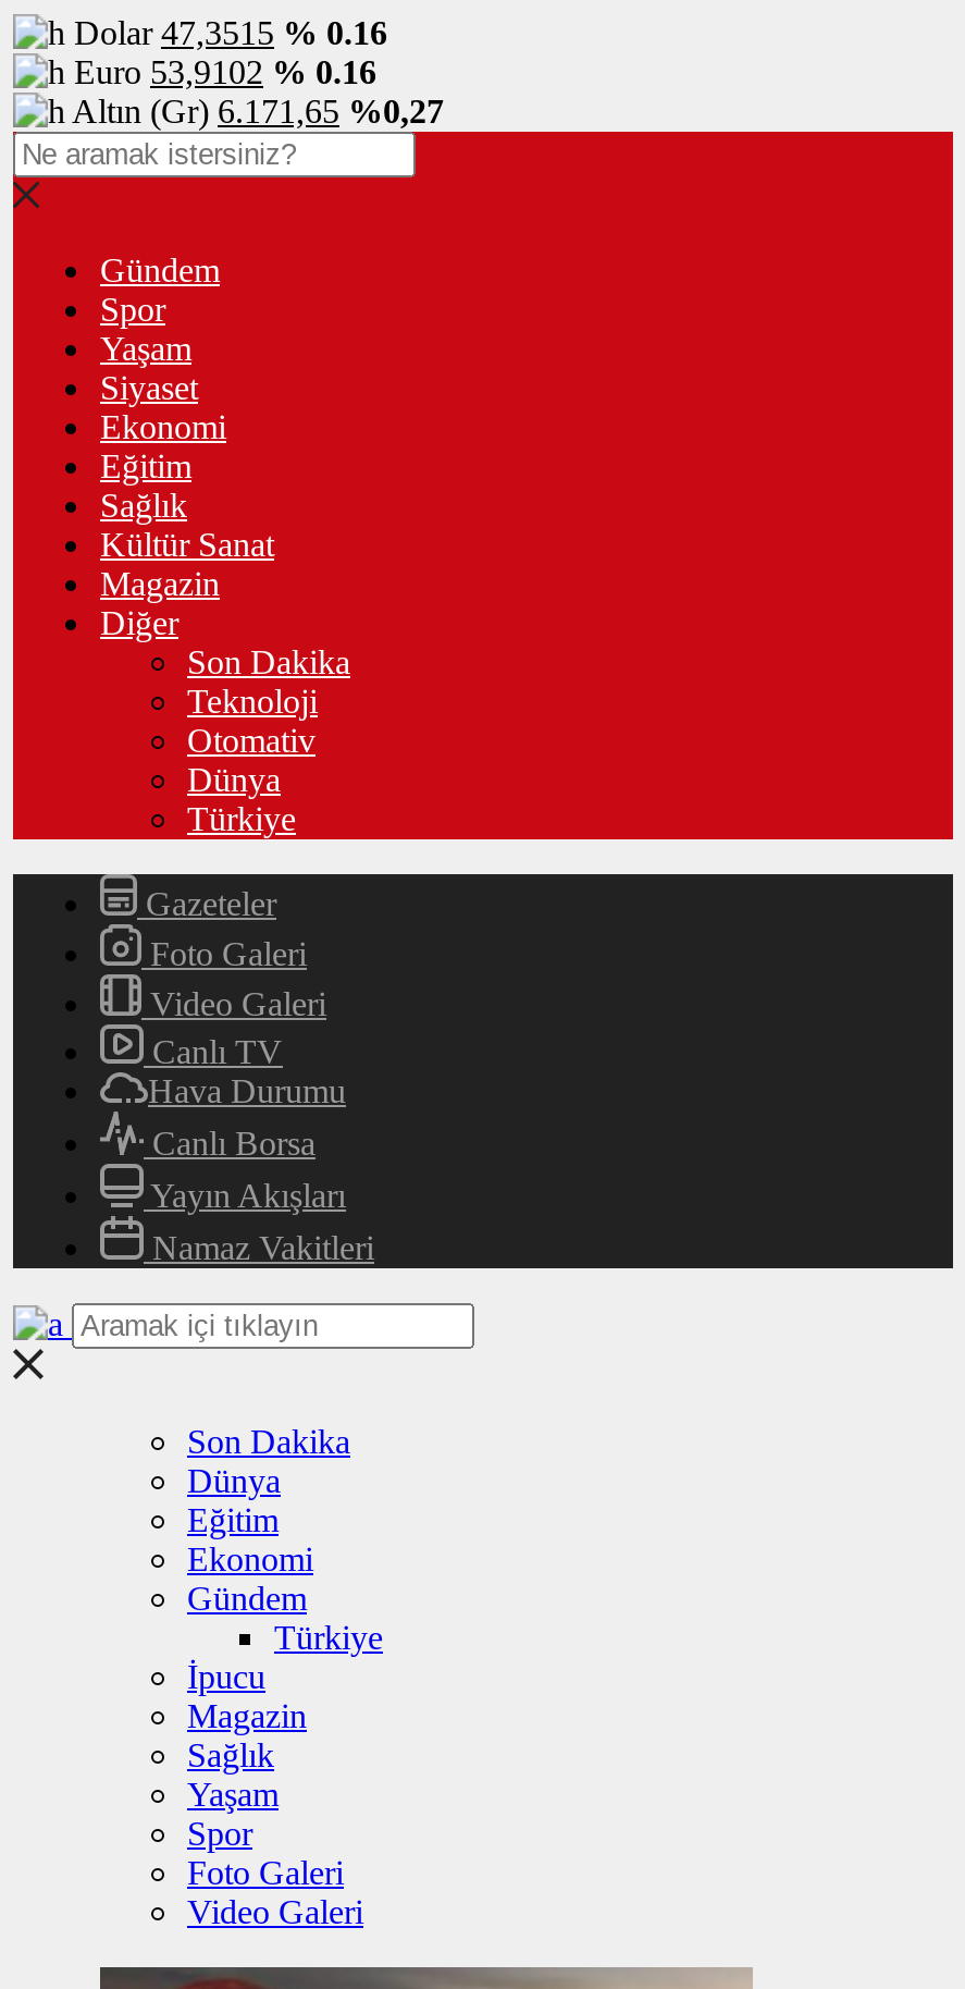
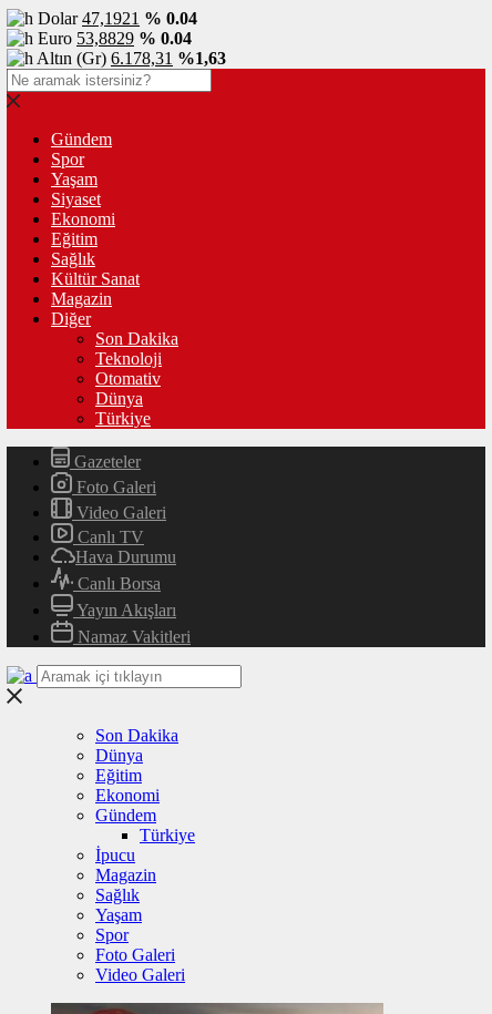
- Dolar 47,3515 % 0.16
+ Dolar 47,1921 % 0.04

- Euro 53,9102 % 0.16
+ Euro 53,8829 % 0.04

- Altın (Gr) 6.171,65 %0,27
+ Altın (Gr) 6.178,31 %1,63
